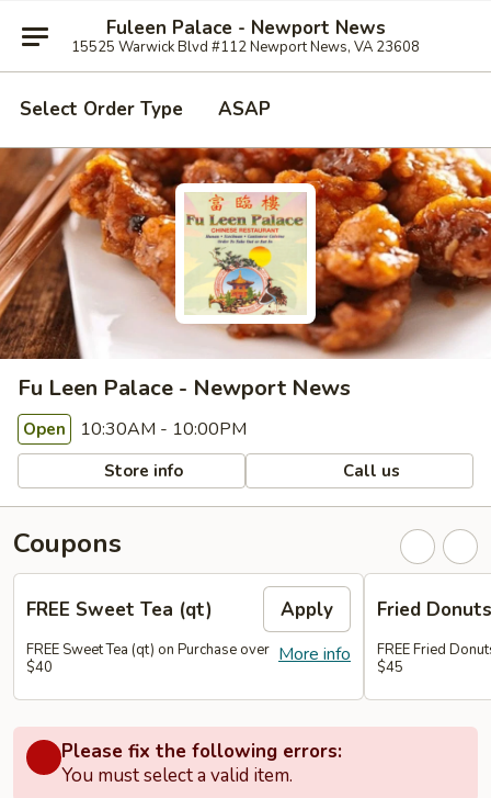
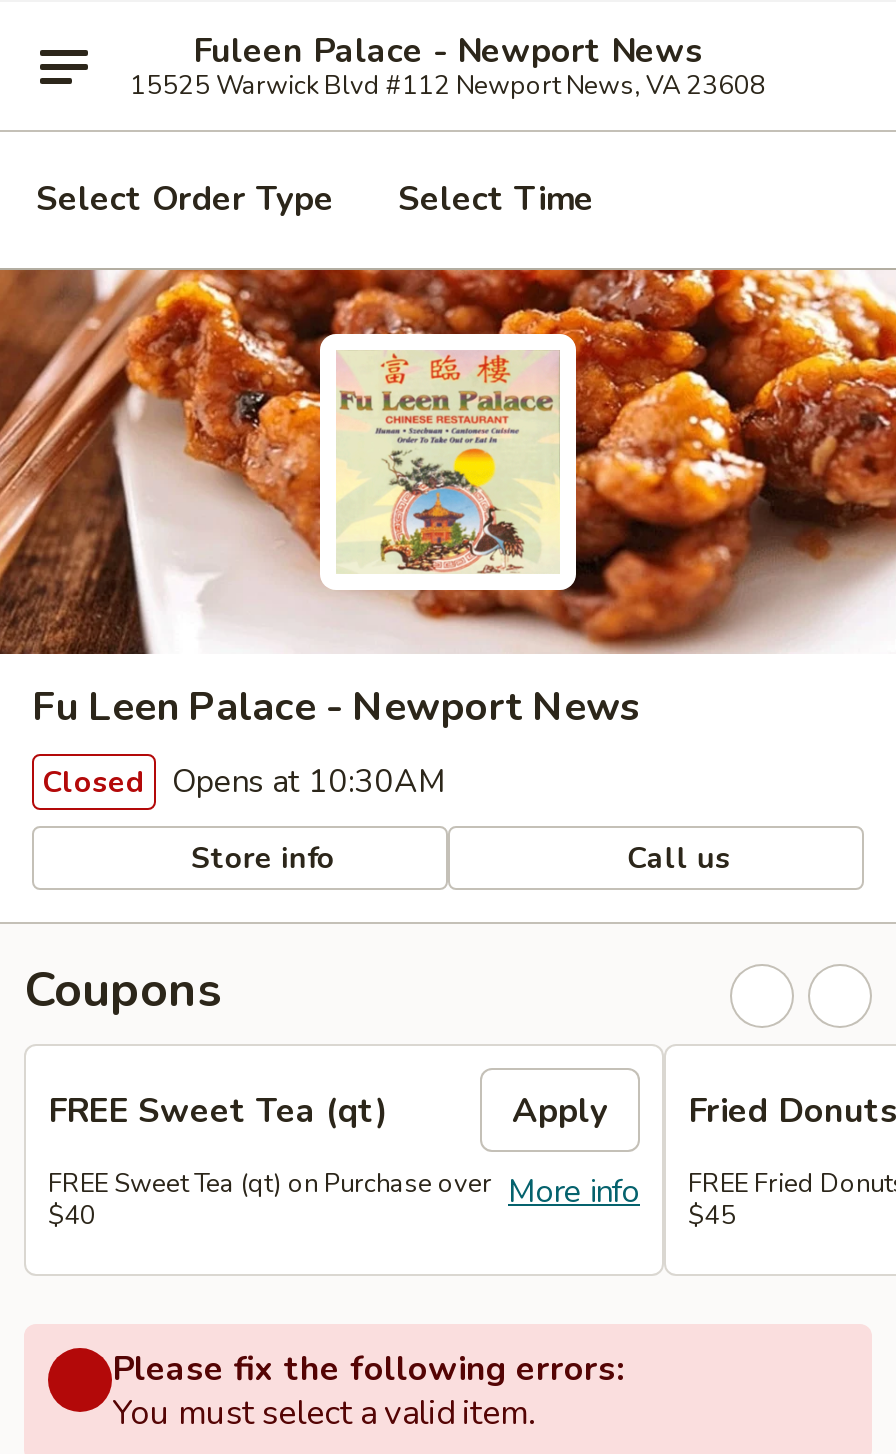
- ASAP
+ Select Time

- Open 10:30AM - 10:00PM
+ Closed Opens at 10:30AM
